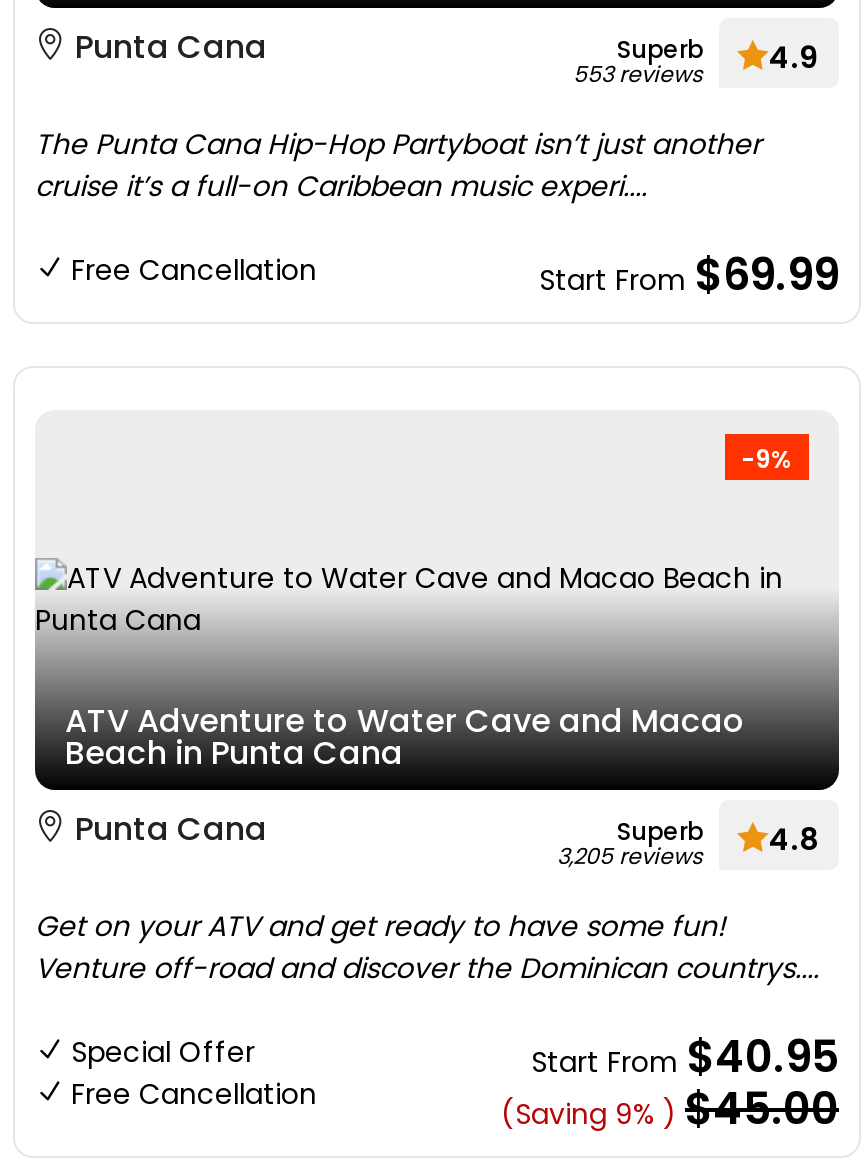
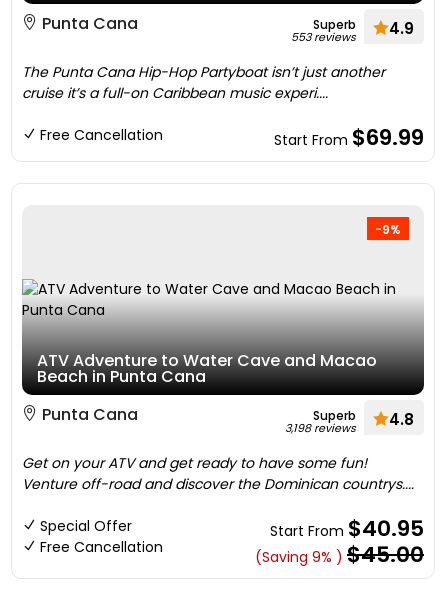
- 3,205 reviews
+ 3,198 reviews
